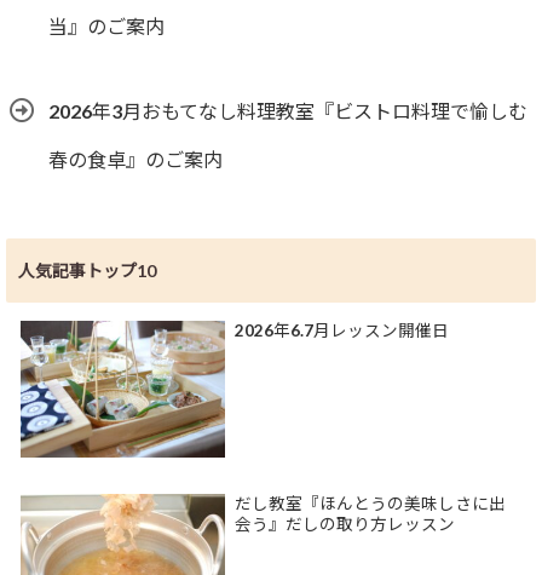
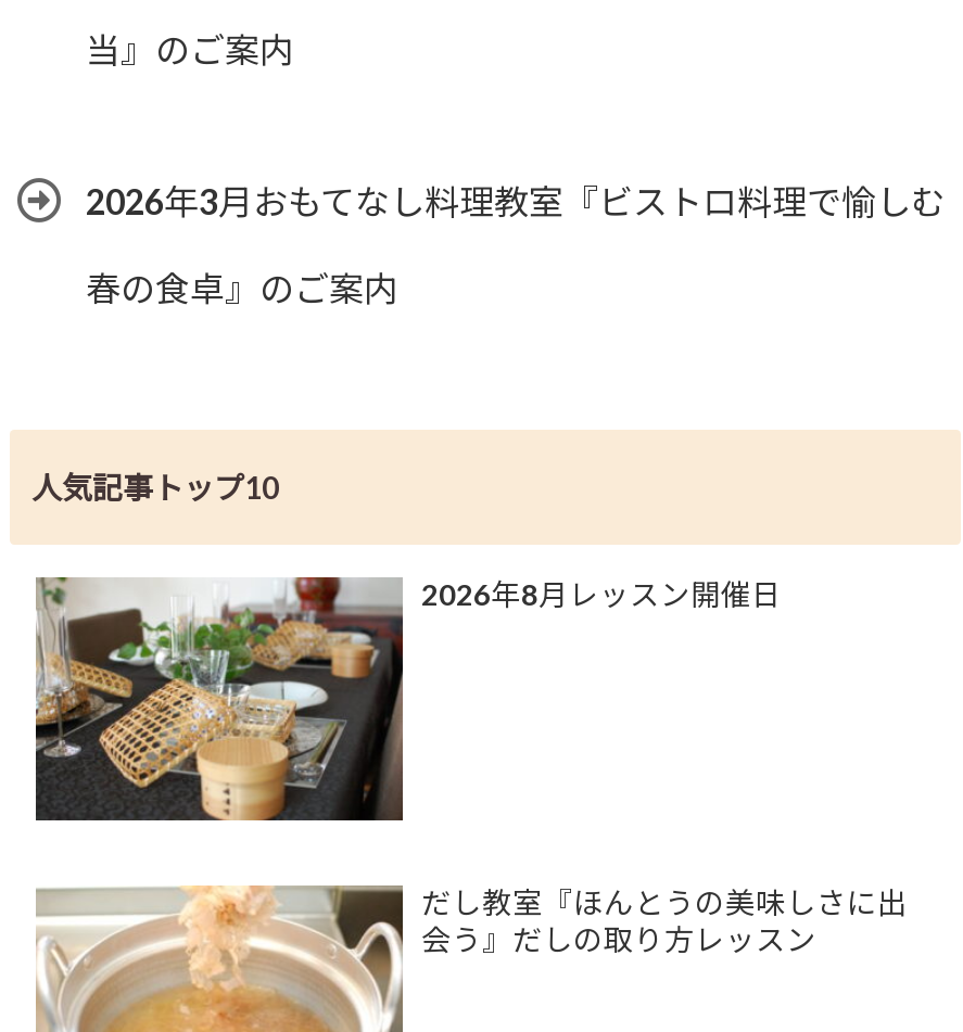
- [image]
- 2026年6.7月レッスン開催日
+ [image]
+ 2026年8月レッスン開催日
